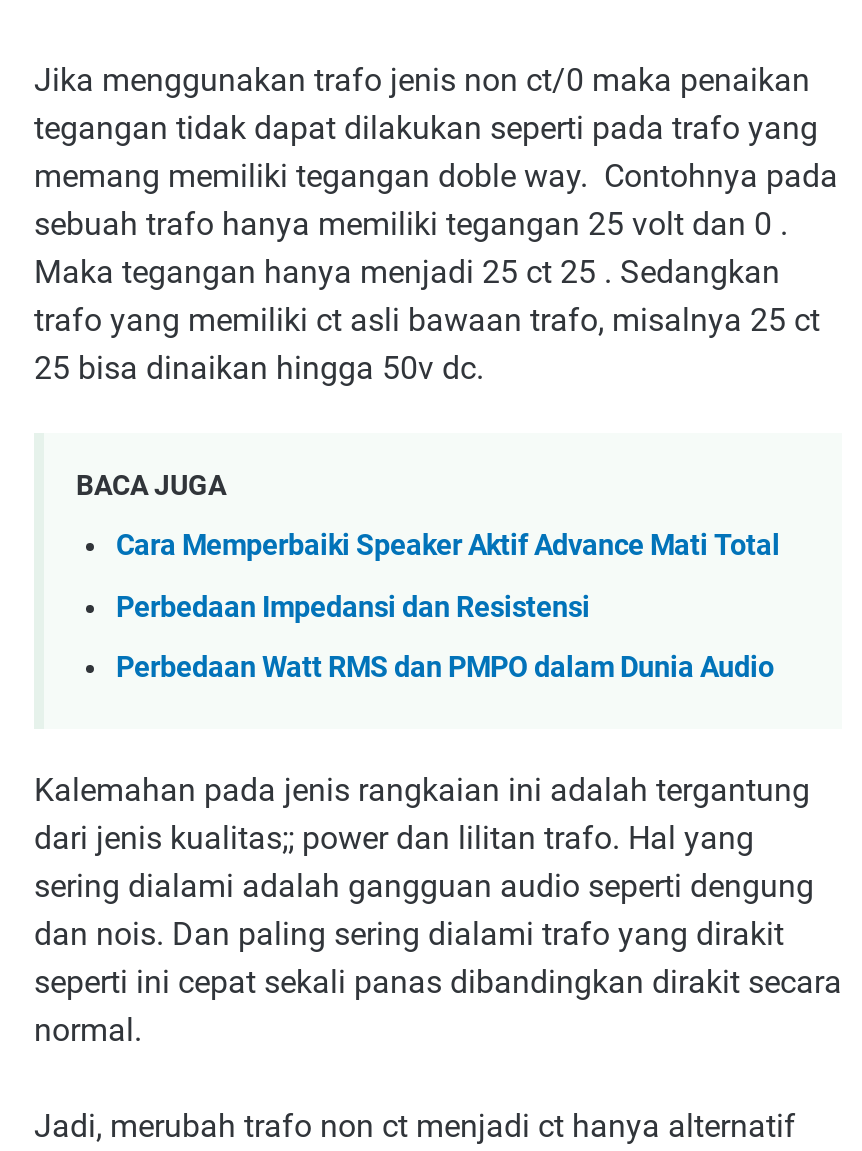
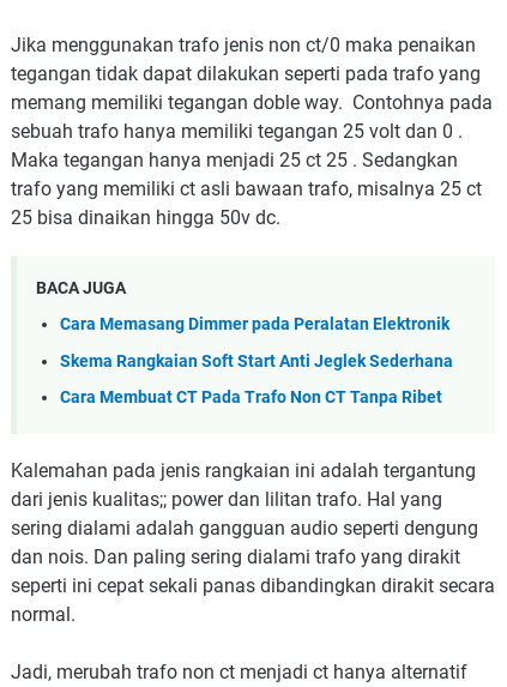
- Cara Memperbaiki Speaker Aktif Advance Mati Total
+ Cara Memasang Dimmer pada Peralatan Elektronik

- Perbedaan Impedansi dan Resistensi
+ Skema Rangkaian Soft Start Anti Jeglek Sederhana

- Perbedaan Watt RMS dan PMPO dalam Dunia Audio
+ Cara Membuat CT Pada Trafo Non CT Tanpa Ribet
